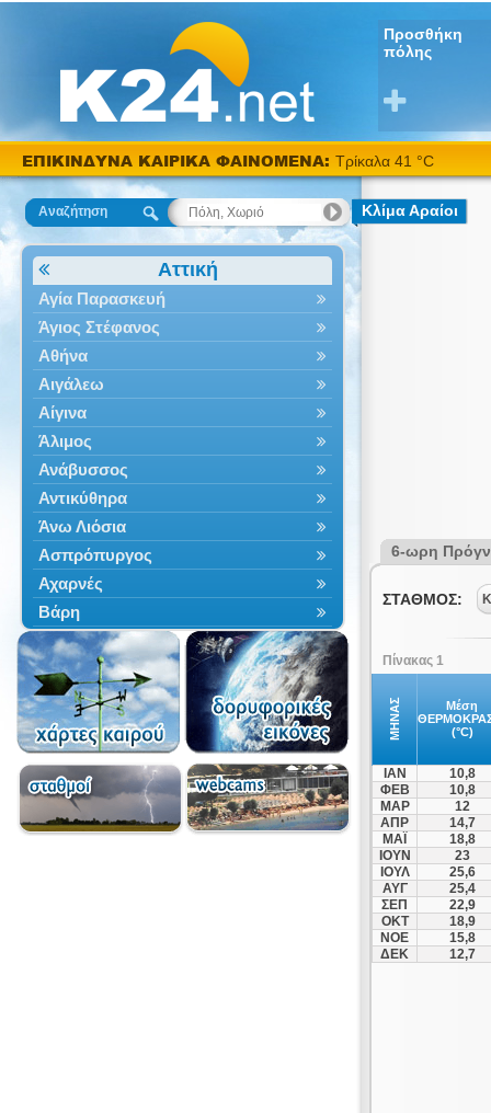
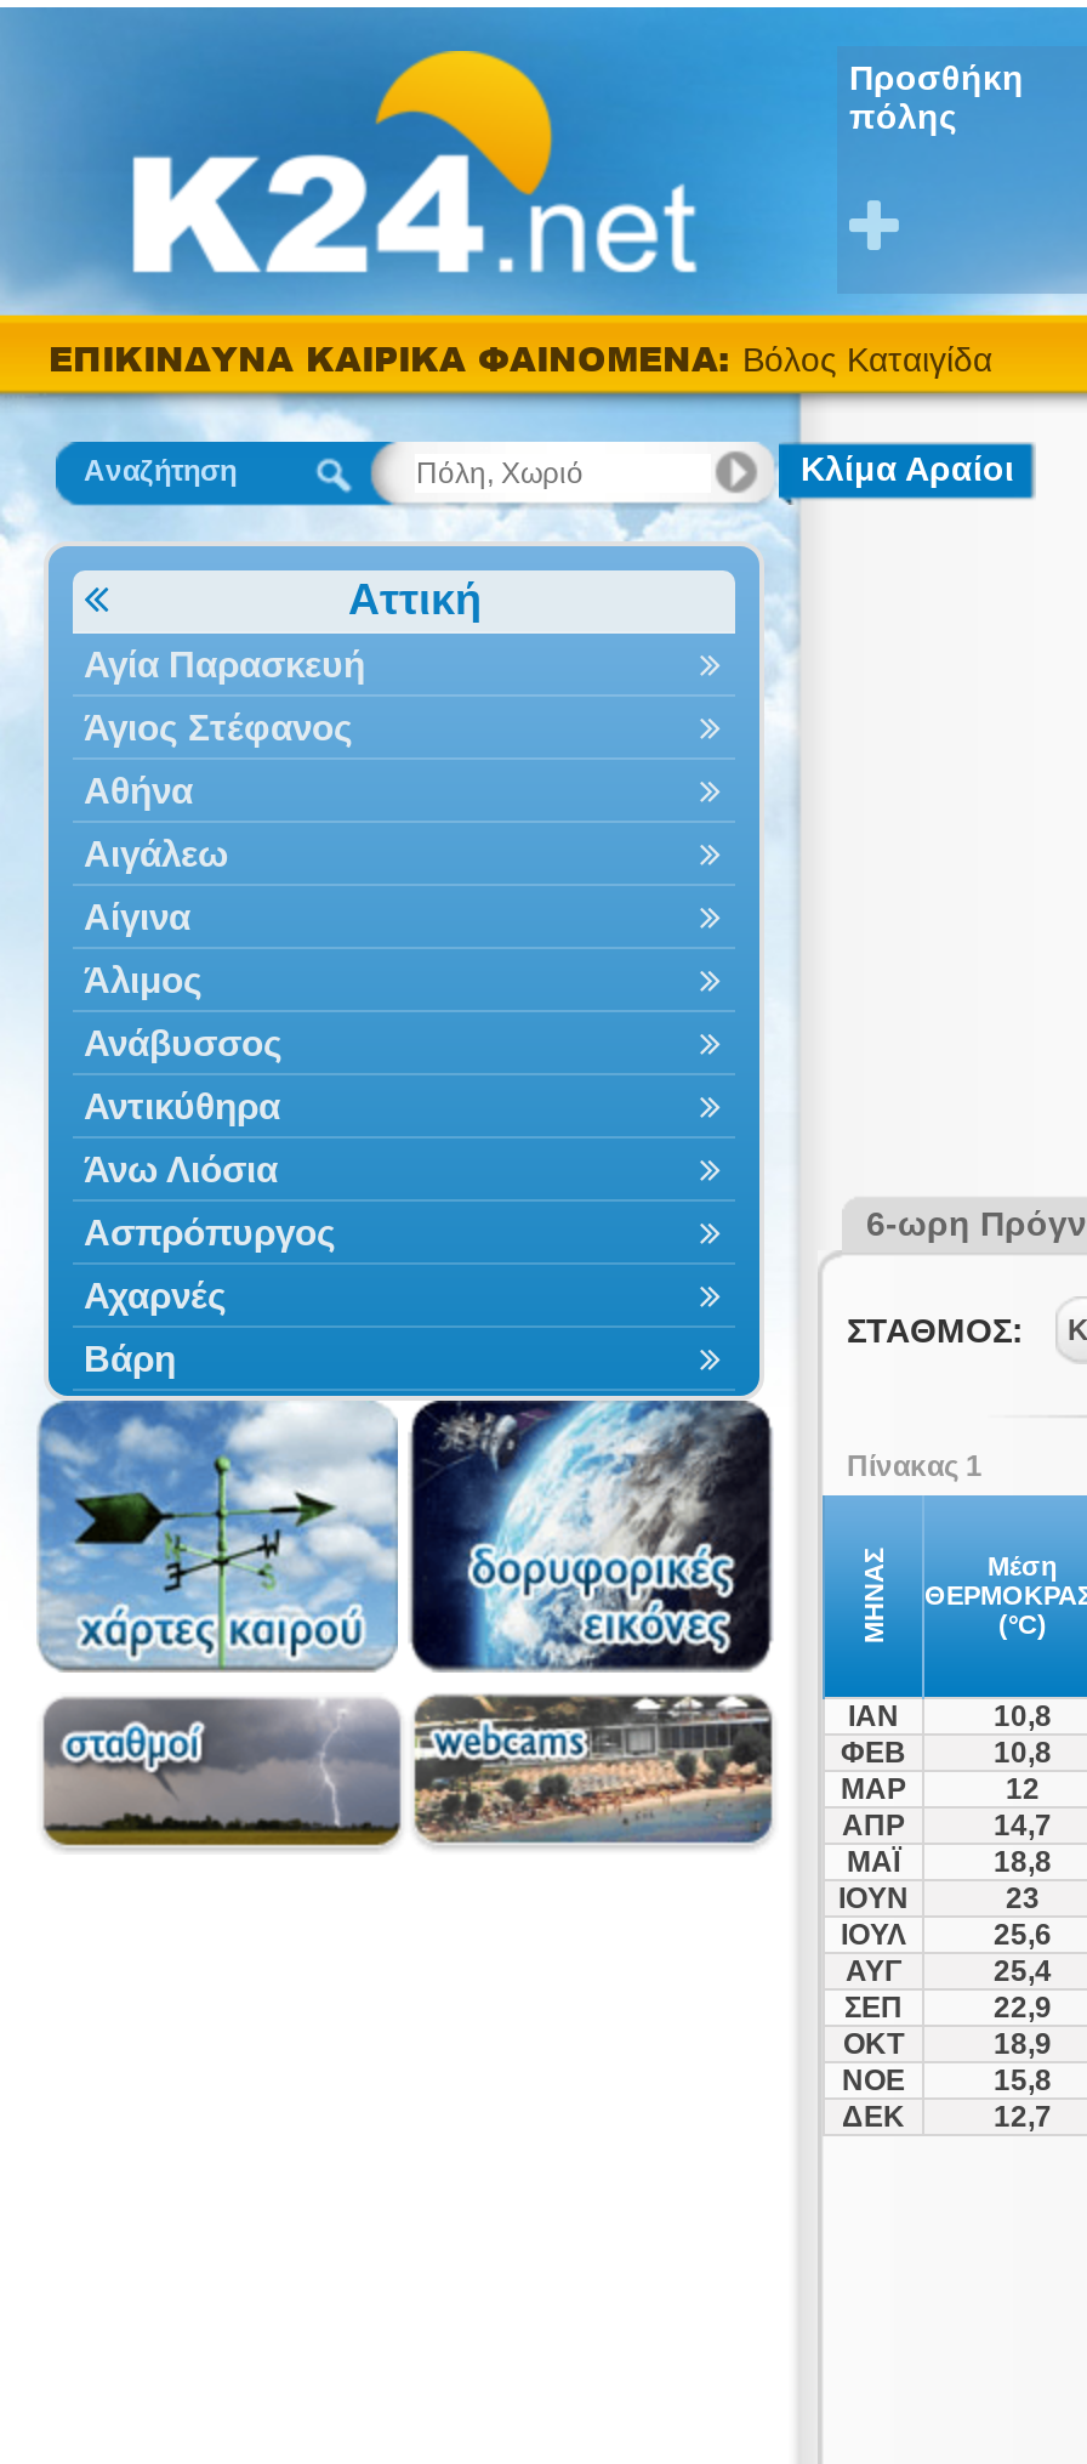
- ΕΠΙΚΙΝΔΥΝΑ ΚΑΙΡΙΚΑ ΦΑΙΝΟΜΕΝΑ: Τρίκαλα 41 °C
+ ΕΠΙΚΙΝΔΥΝΑ ΚΑΙΡΙΚΑ ΦΑΙΝΟΜΕΝΑ: Καλαμάτα Καταιγίδα
